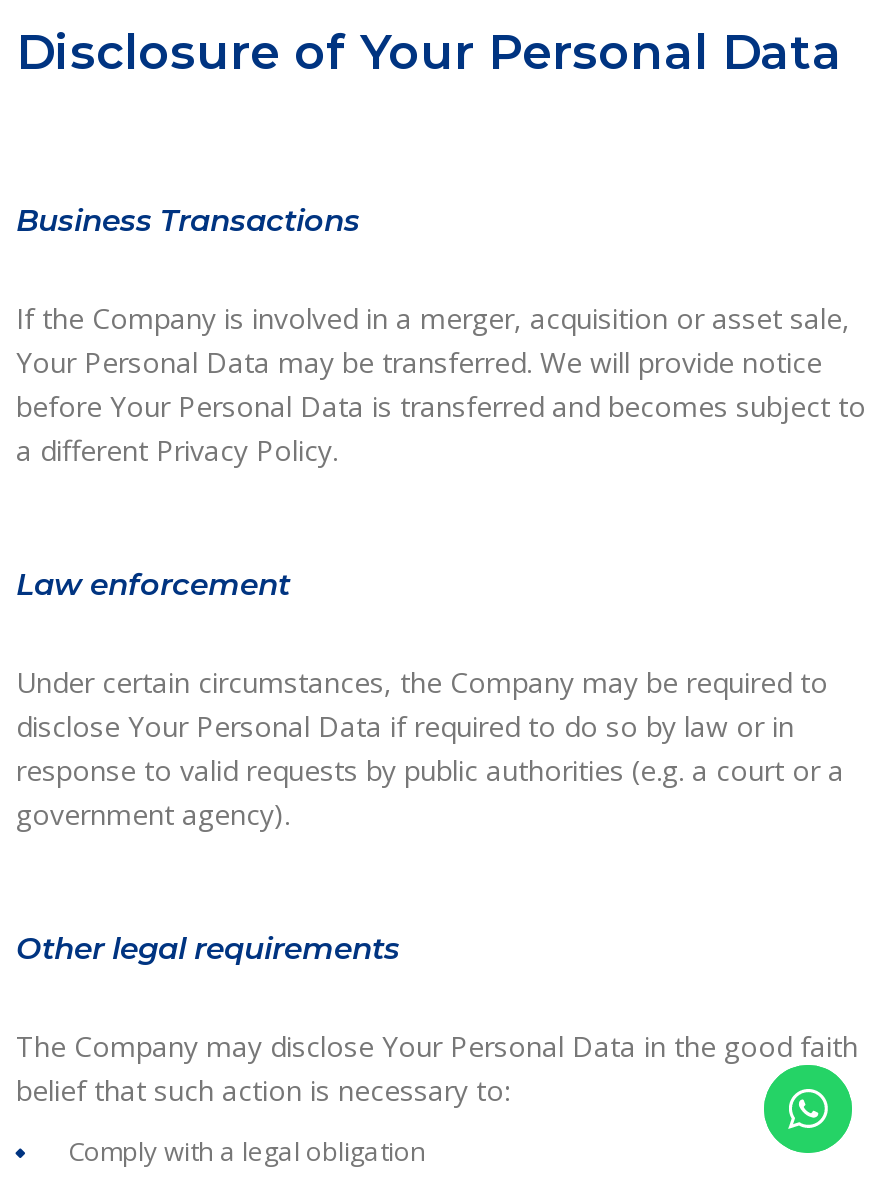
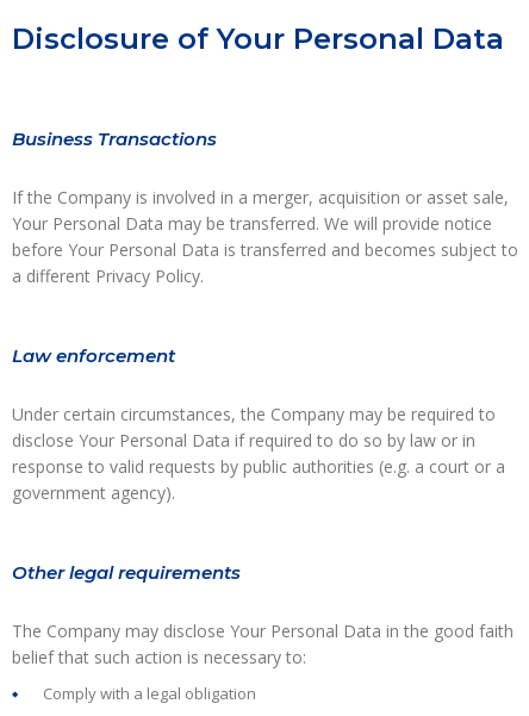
- [image]
